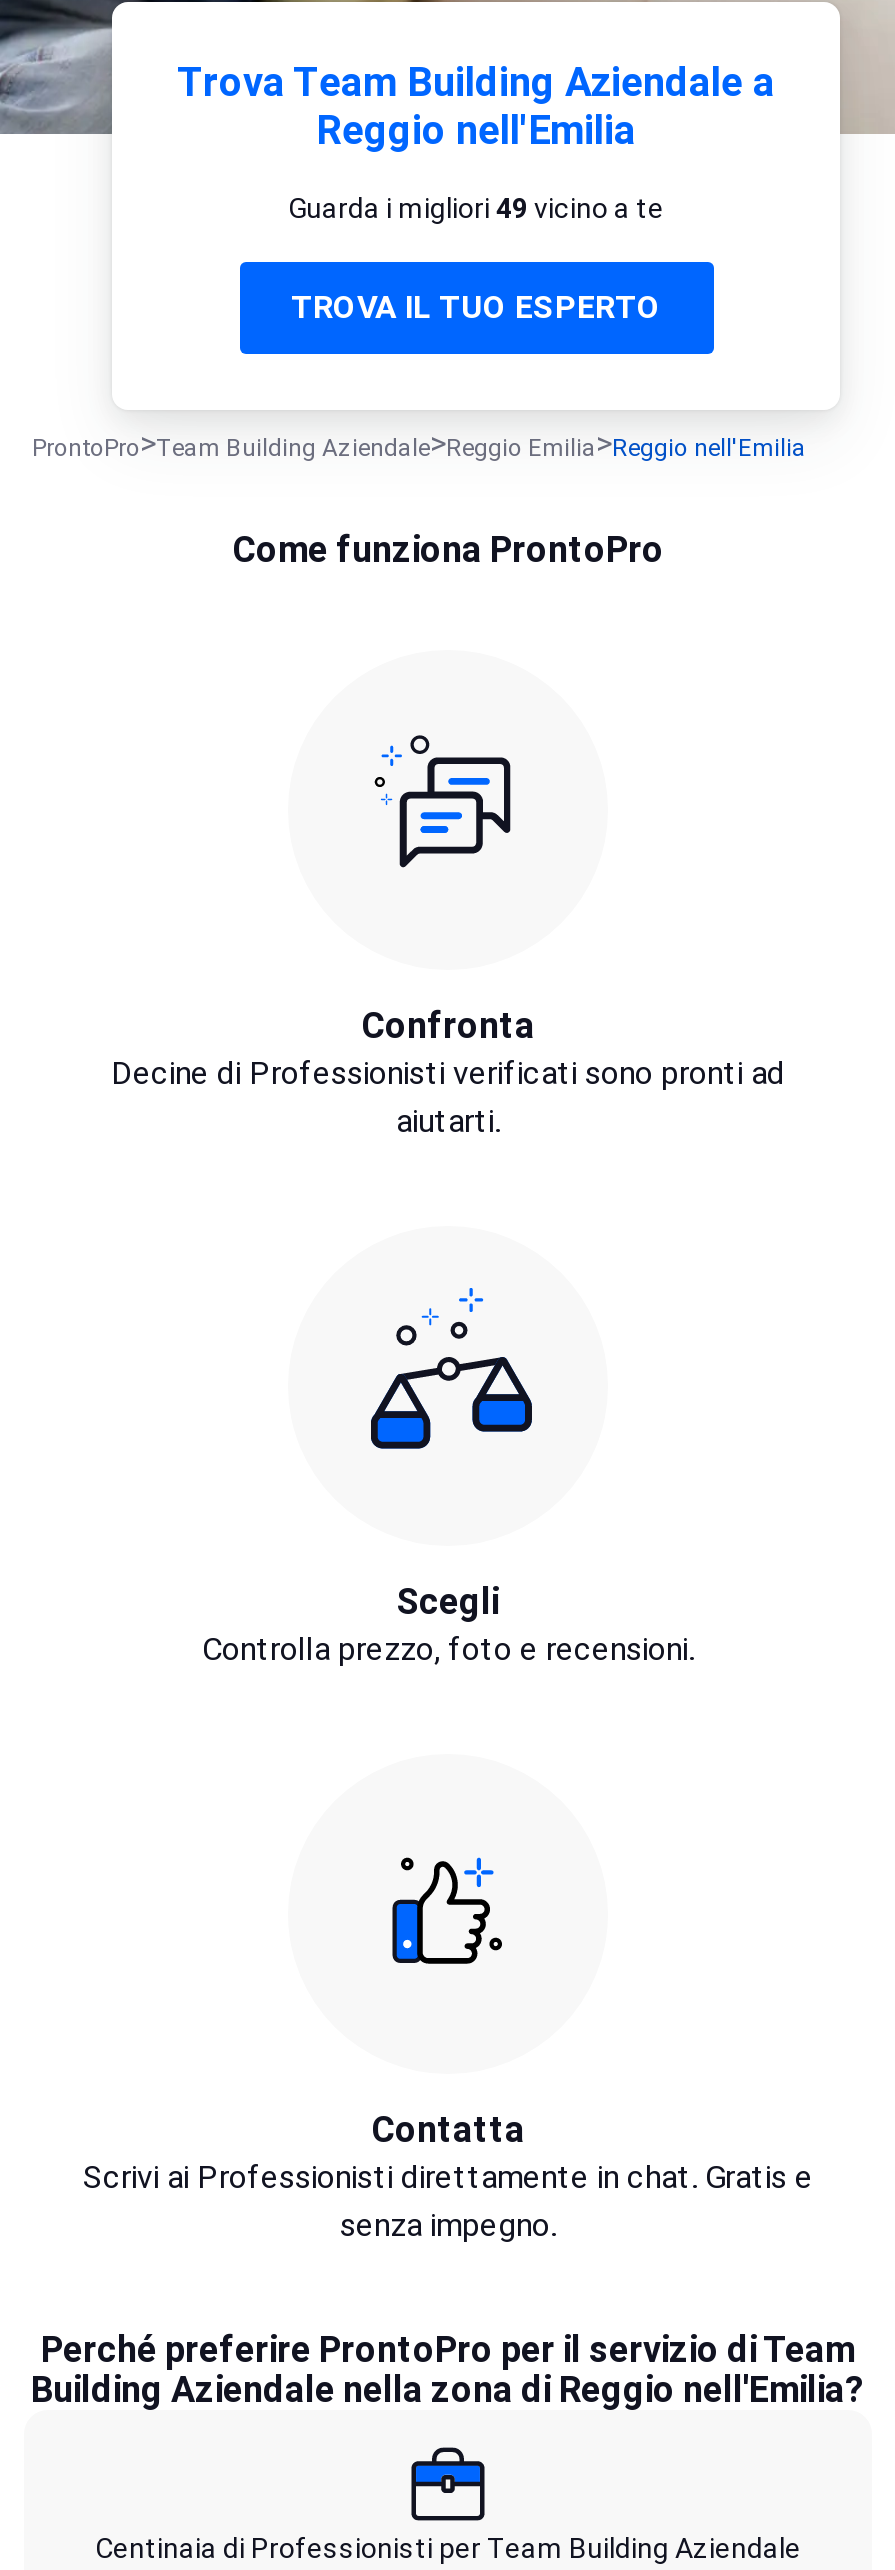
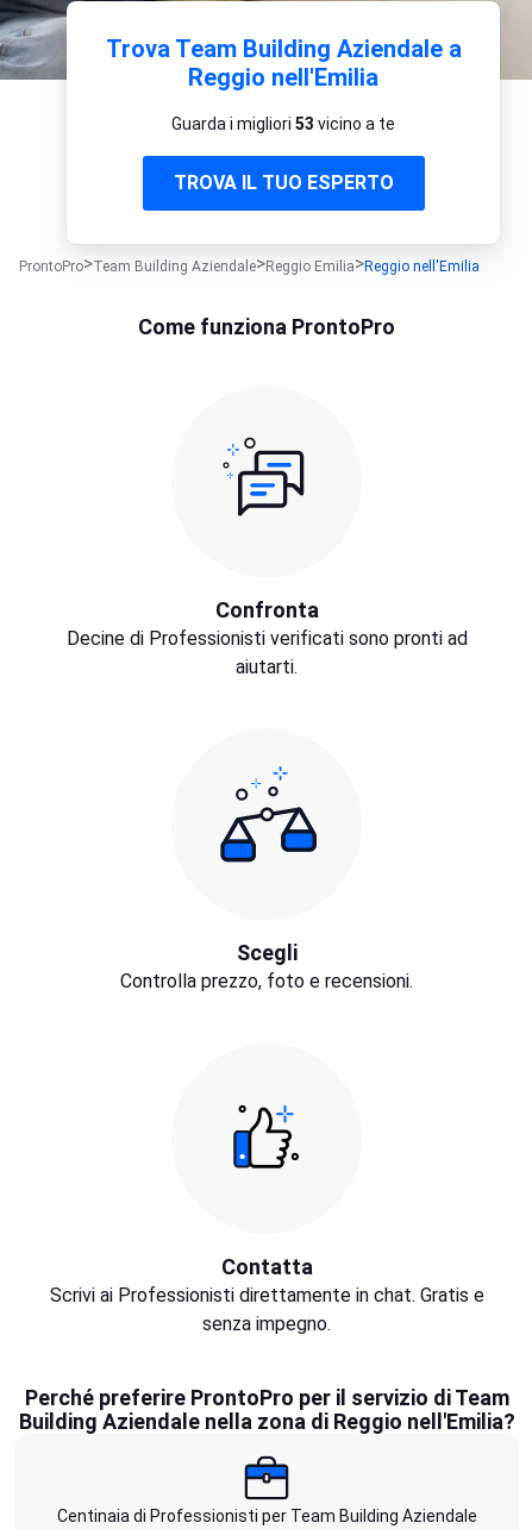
- Guarda i migliori 49 vicino a te
+ Guarda i migliori 53 vicino a te
